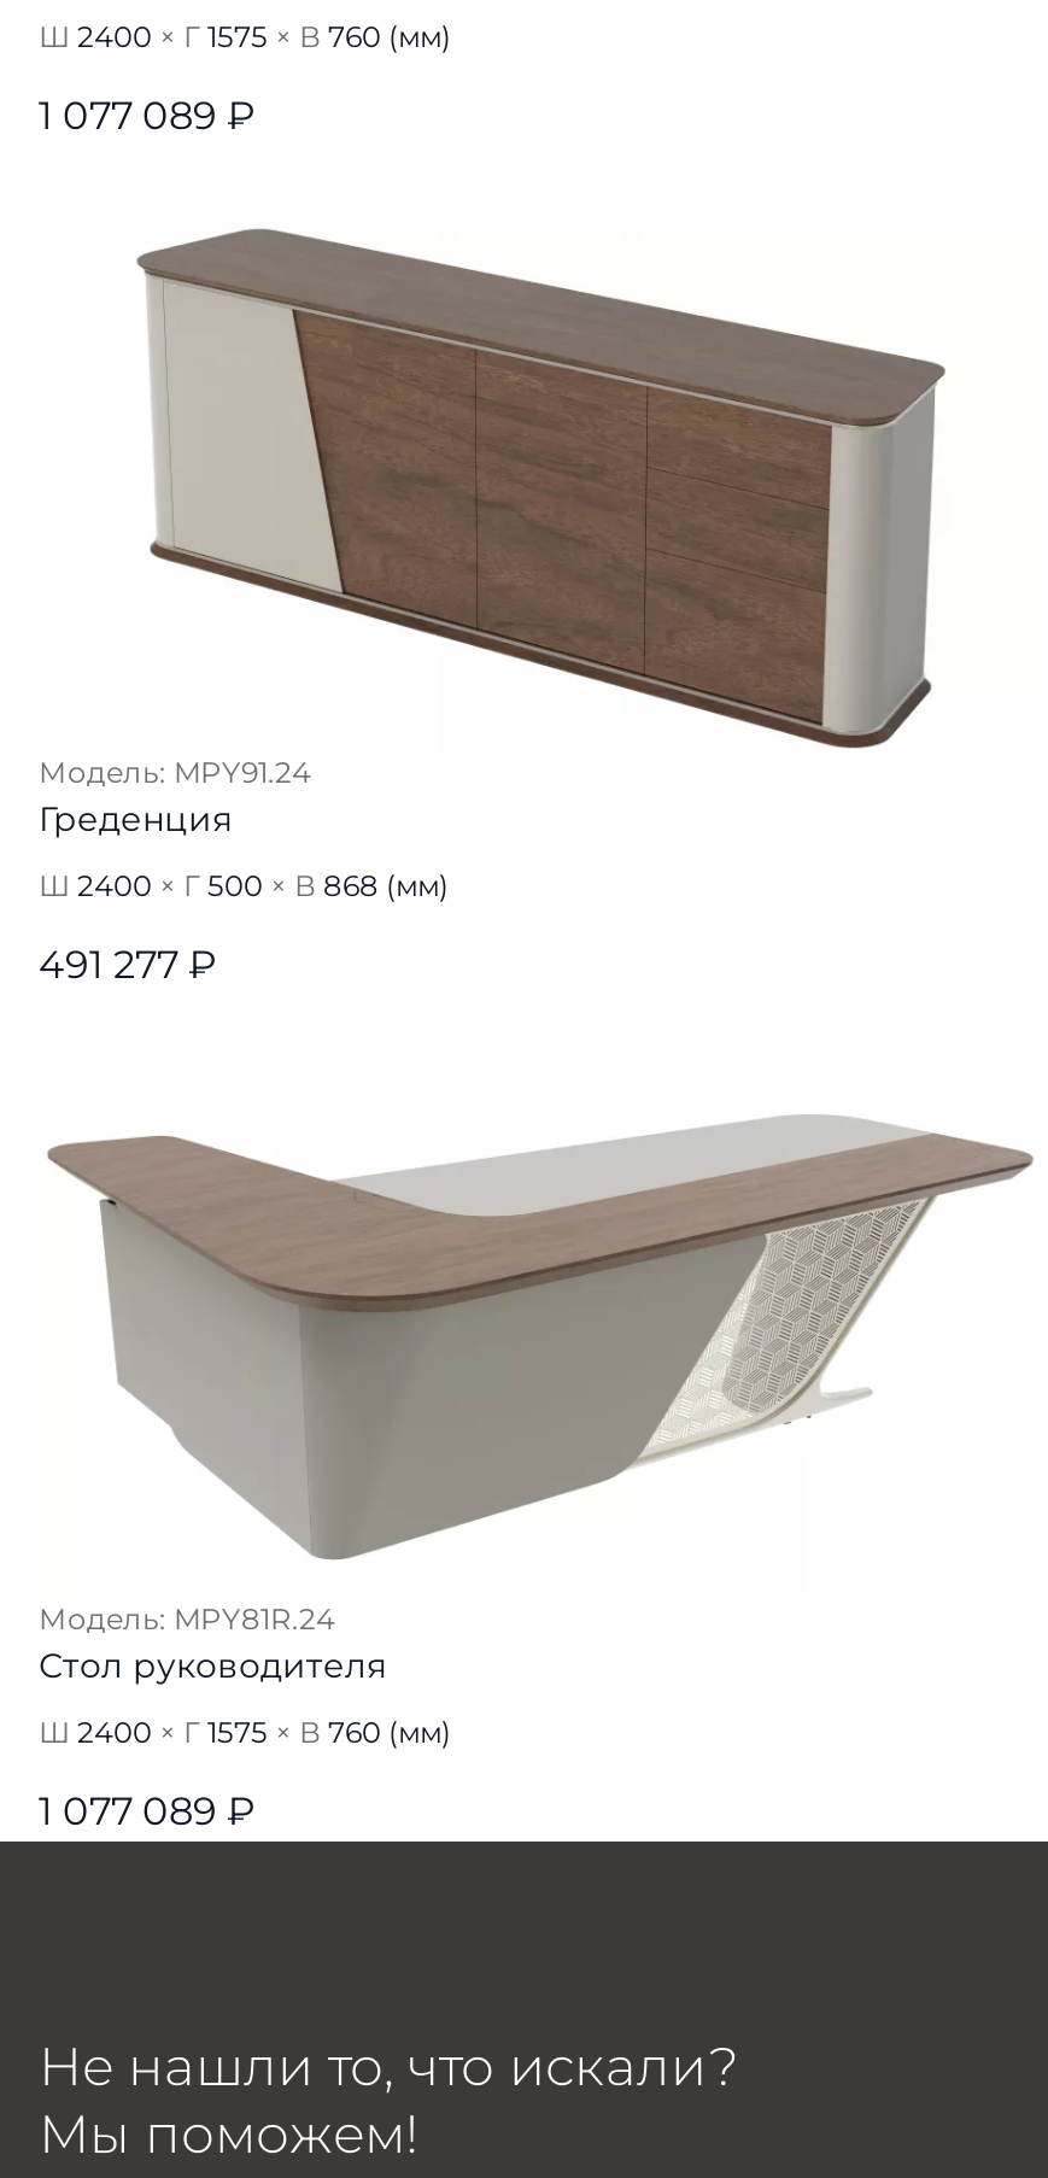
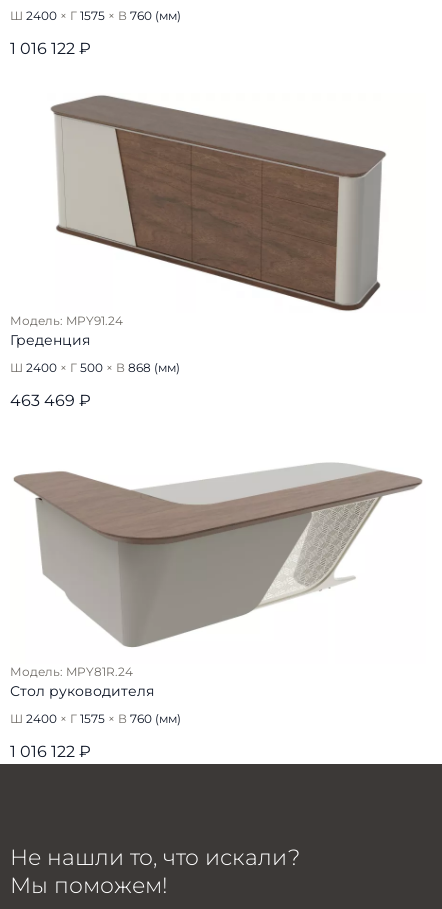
- 1 077 089 ₽
+ 1 016 122 ₽

- 491 277 ₽
+ 463 469 ₽

- 1 077 089 ₽
+ 1 016 122 ₽
